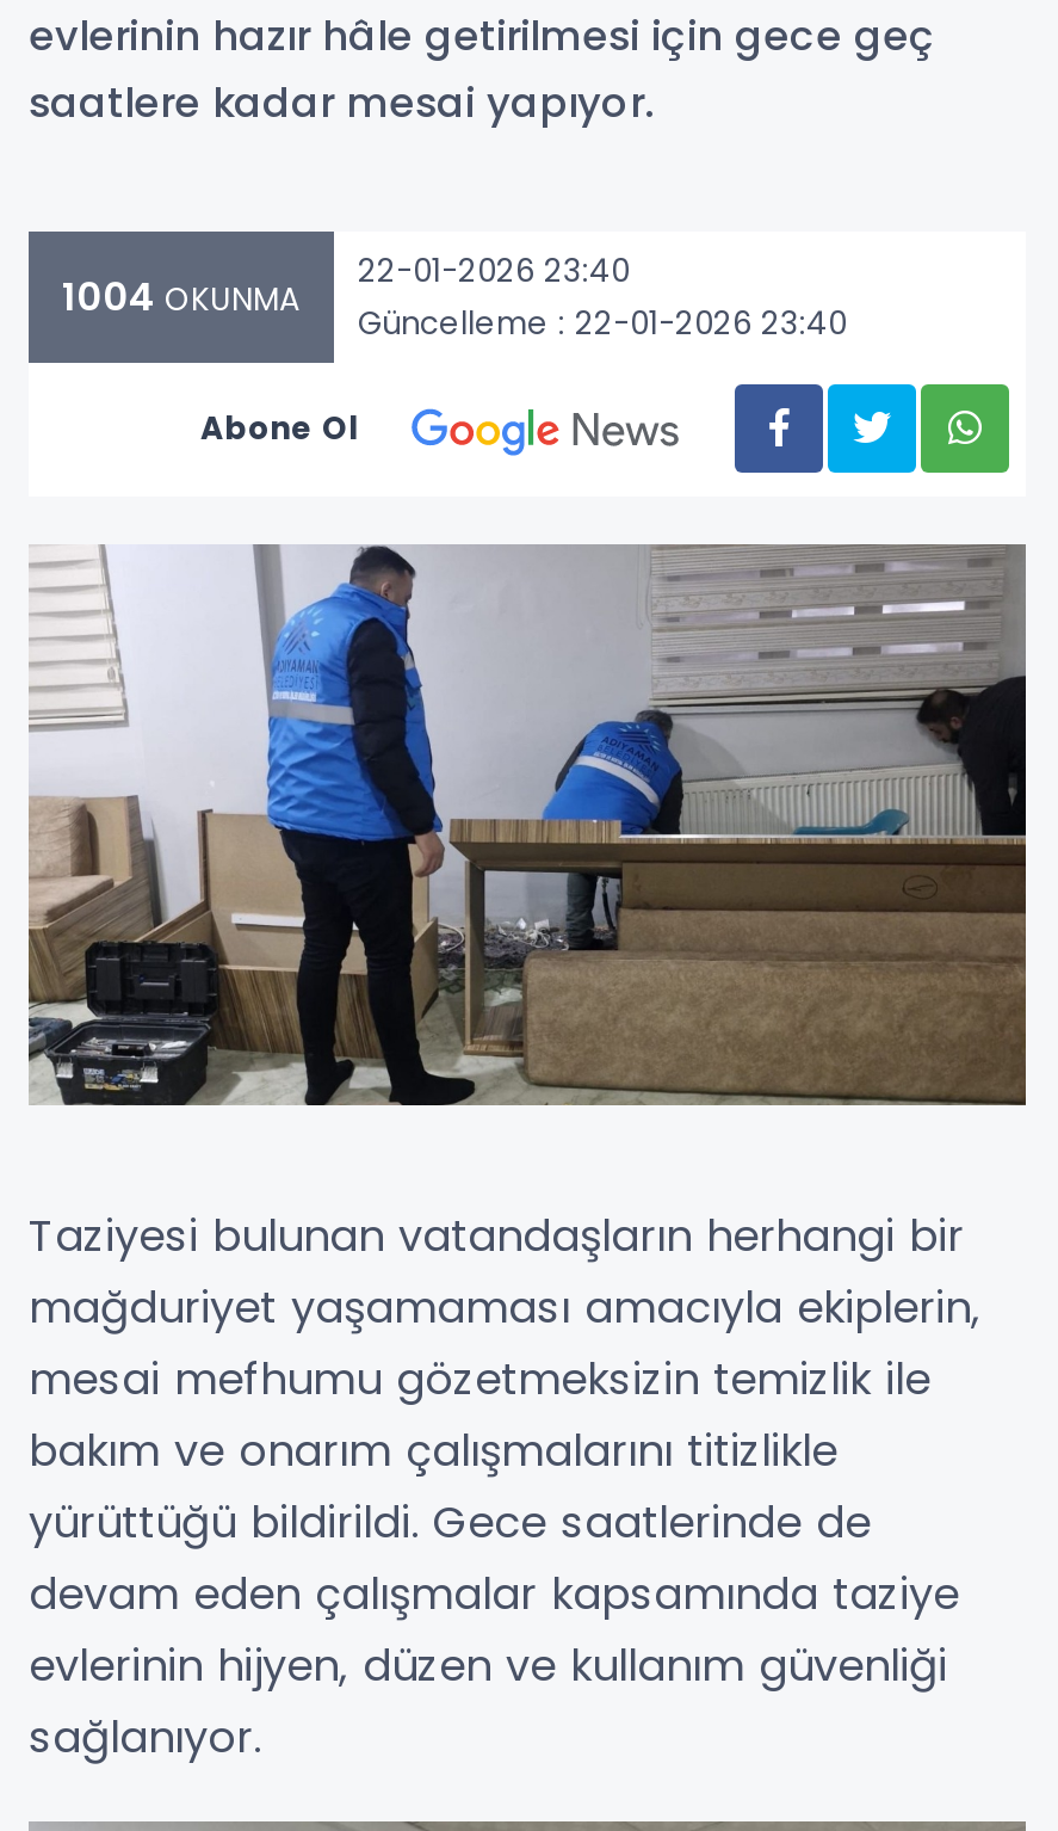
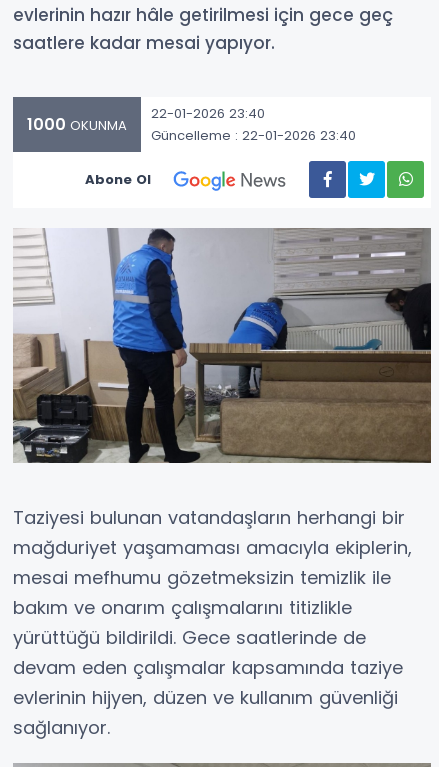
- 1004 OKUNMA 22-01-2026 23:40 Güncelleme : 22-01-2026 23:40
+ 1000 OKUNMA 22-01-2026 23:40 Güncelleme : 22-01-2026 23:40
